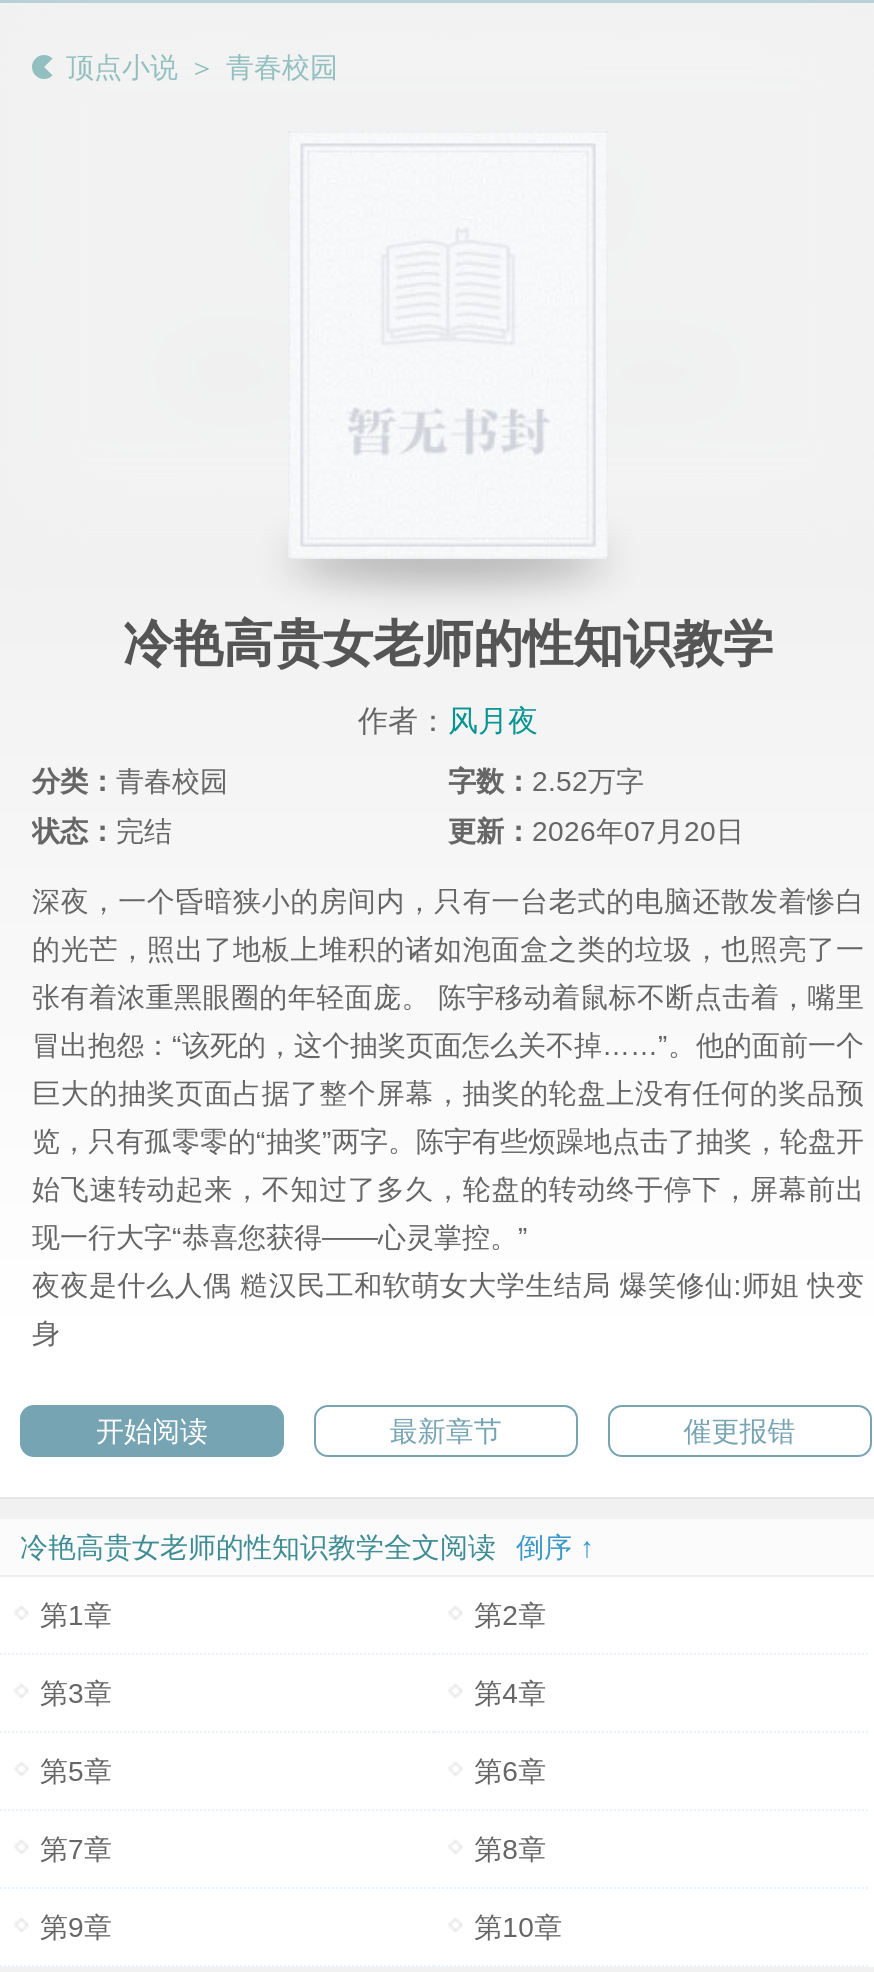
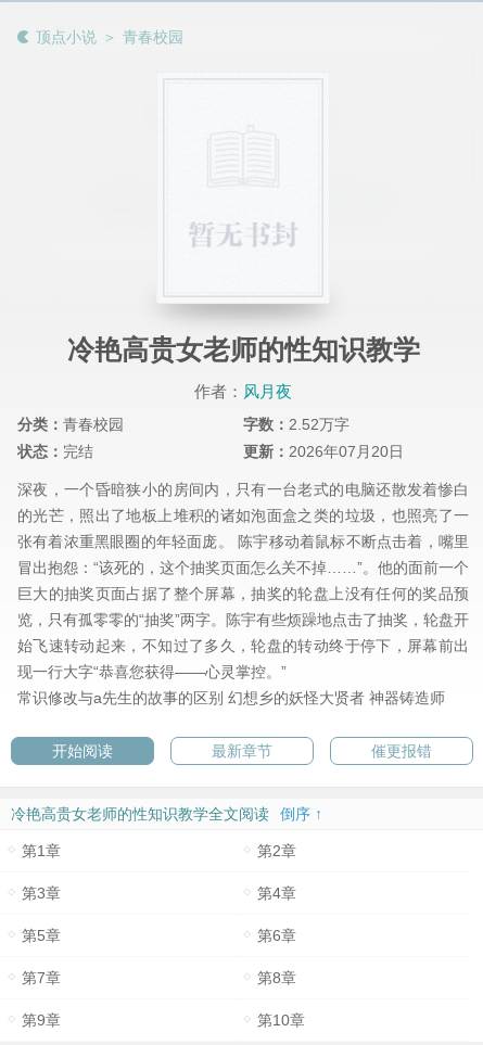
- 夜夜是什么人偶 糙汉民工和软萌女大学生结局 爆笑修仙:师姐 快变
- 身
+ 常识修改与a先生的故事的区别 幻想乡的妖怪大贤者 神器铸造师
